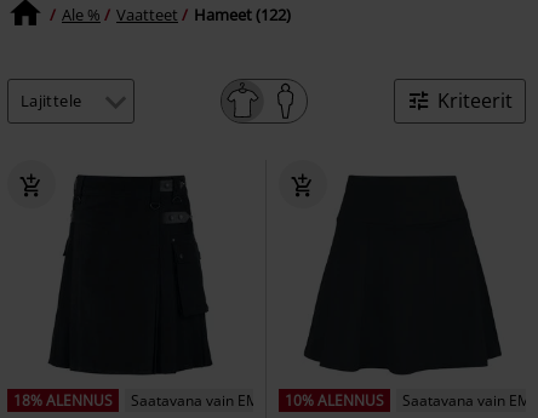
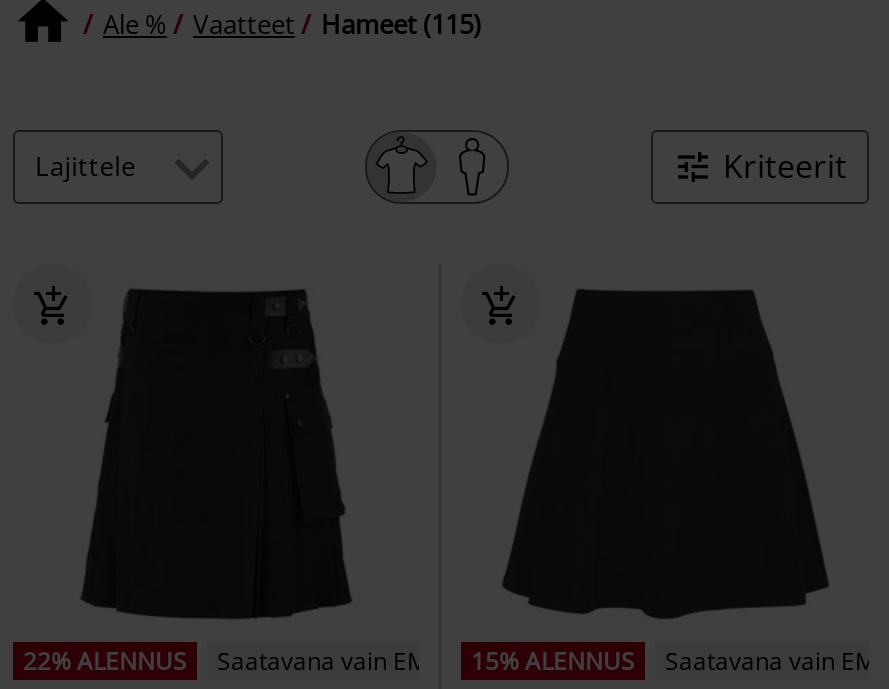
- Ale % Vaatteet Hameet (122)
+ Ale % Vaatteet Hameet (115)

- 18% ALENNUS
+ 22% ALENNUS

- 10% ALENNUS
+ 15% ALENNUS
